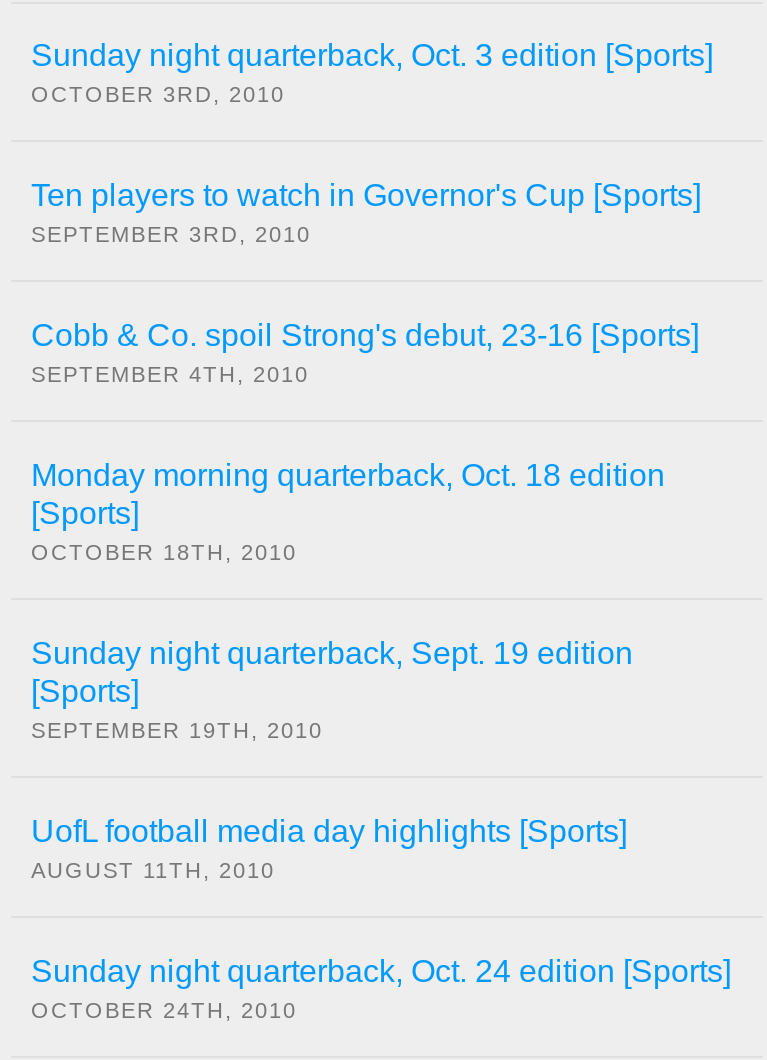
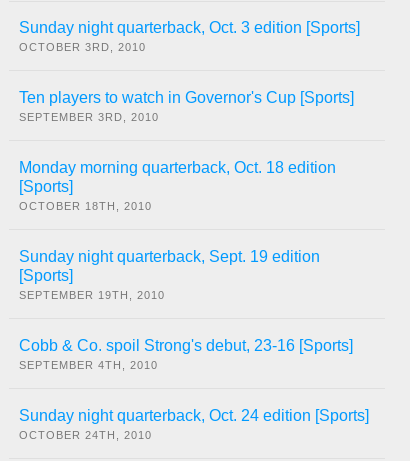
moved down: Cobb & Co. spoil Strong's debut, 23-16 [Sports] | SEPTEMBER 4TH, 2010

- UofL football media day highlights [Sports]
- AUGUST 11TH, 2010
